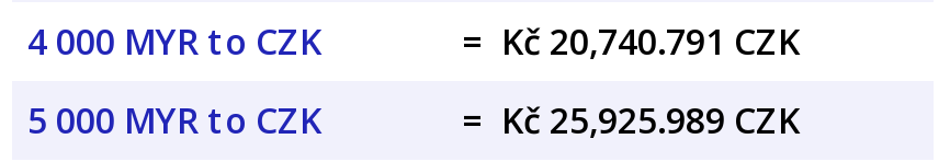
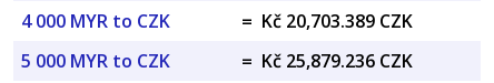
- = Kč 20,740.791 CZK
+ = Kč 20,703.389 CZK

- = Kč 25,925.989 CZK
+ = Kč 25,879.236 CZK
